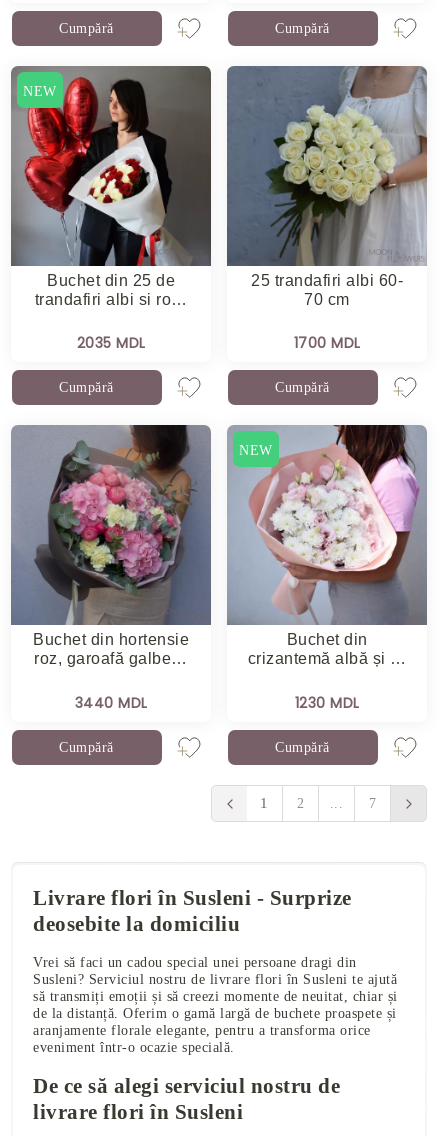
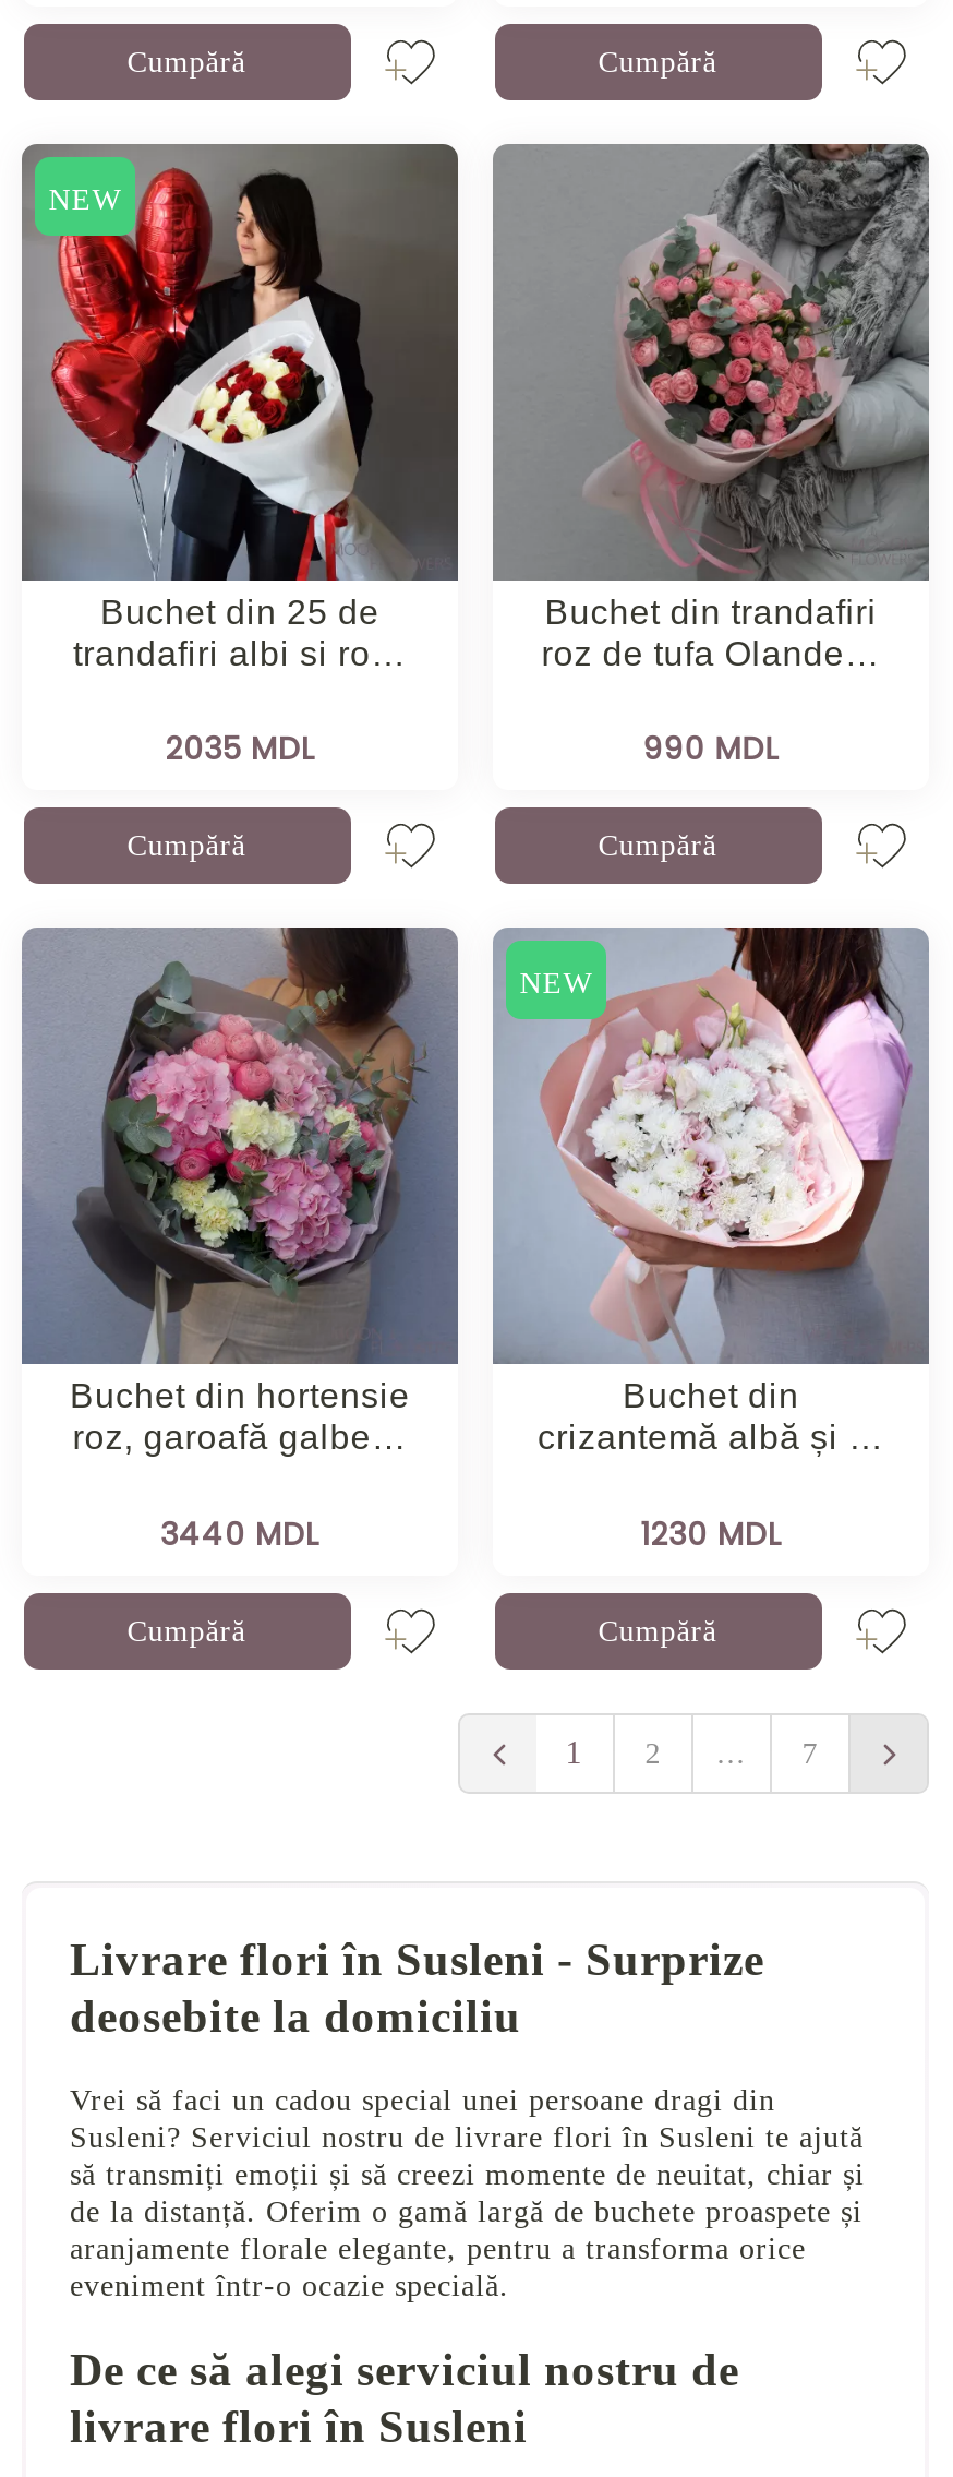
- [image]
- 25 trandafiri albi 60-
- 70 cm
+ [image]
+ Buchet din trandafiri
+ roz de tufa Olande…

- 1700 MDL
+ 990 MDL
